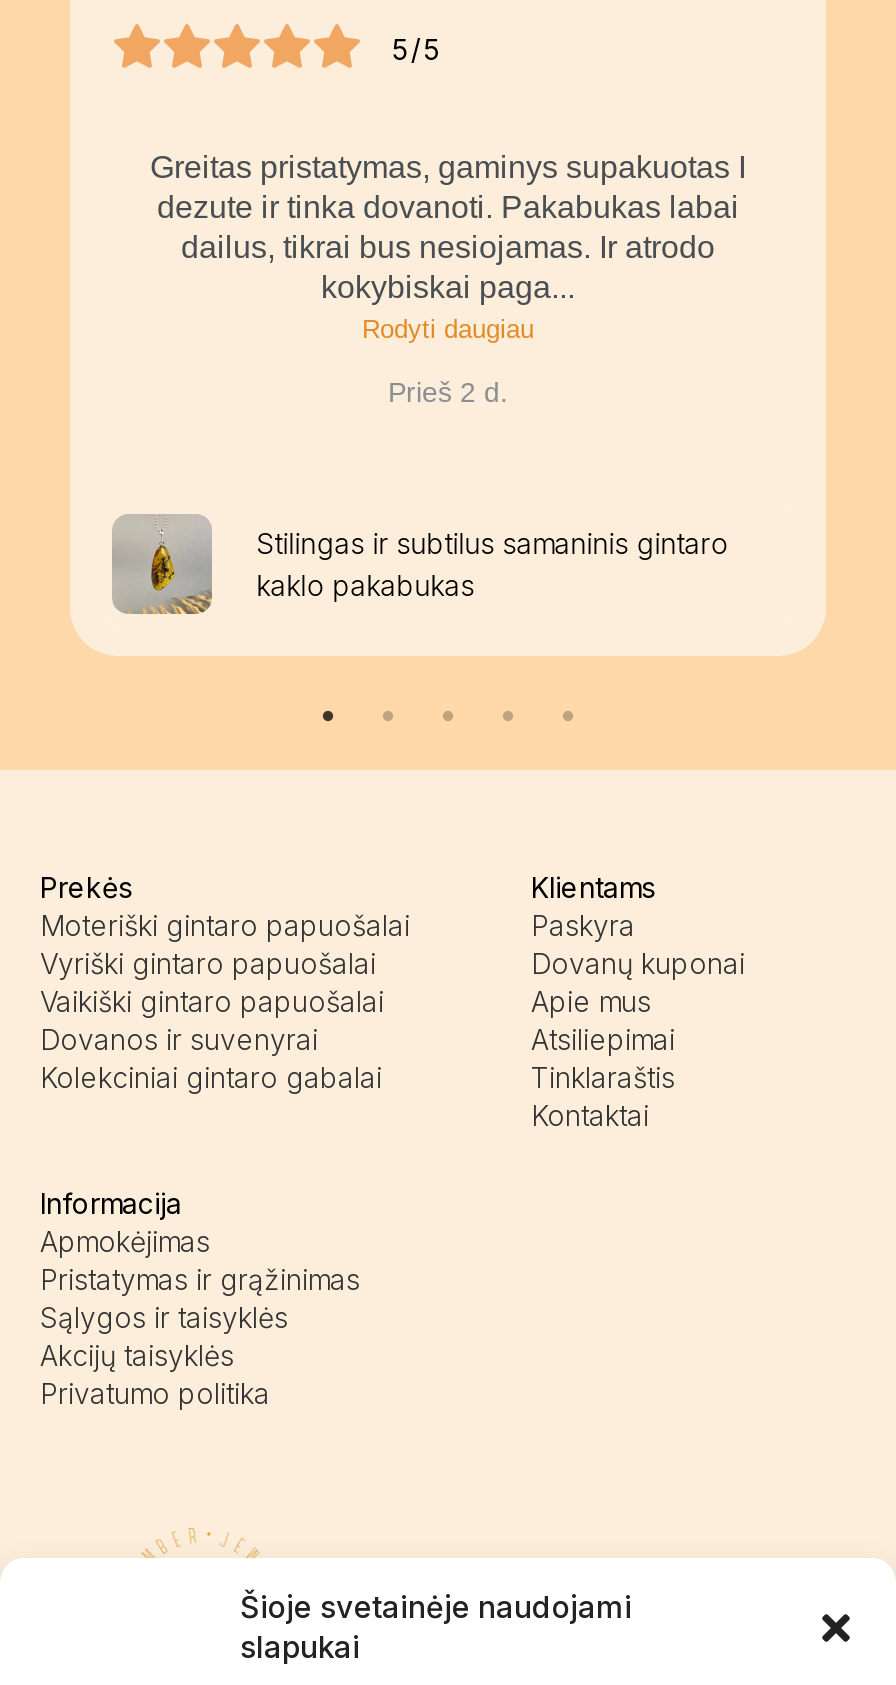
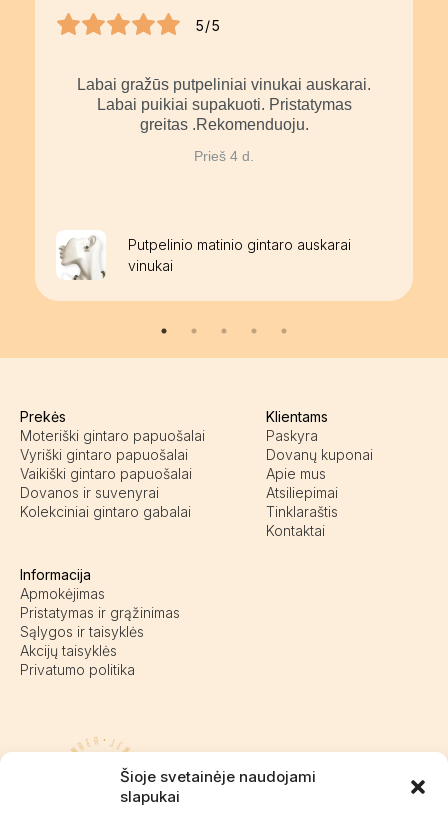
- Greitas pristatymas, gaminys supakuotas I
- dezute ir tinka dovanoti. Pakabukas labai
- dailus, tikrai bus nesiojamas. Ir atrodo
- kokybiskai paga...
- Rodyti daugiau
+ Labai gražūs putpeliniai vinukai auskarai.
+ Labai puikiai supakuoti. Pristatymas
+ greitas .Rekomenduoju.

- Prieš 2 d.
+ Prieš 4 d.

- [image]
- Stilingas ir subtilus samaninis gintaro
- kaklo pakabukas
+ [image]
+ Putpelinio matinio gintaro auskarai
+ vinukai
